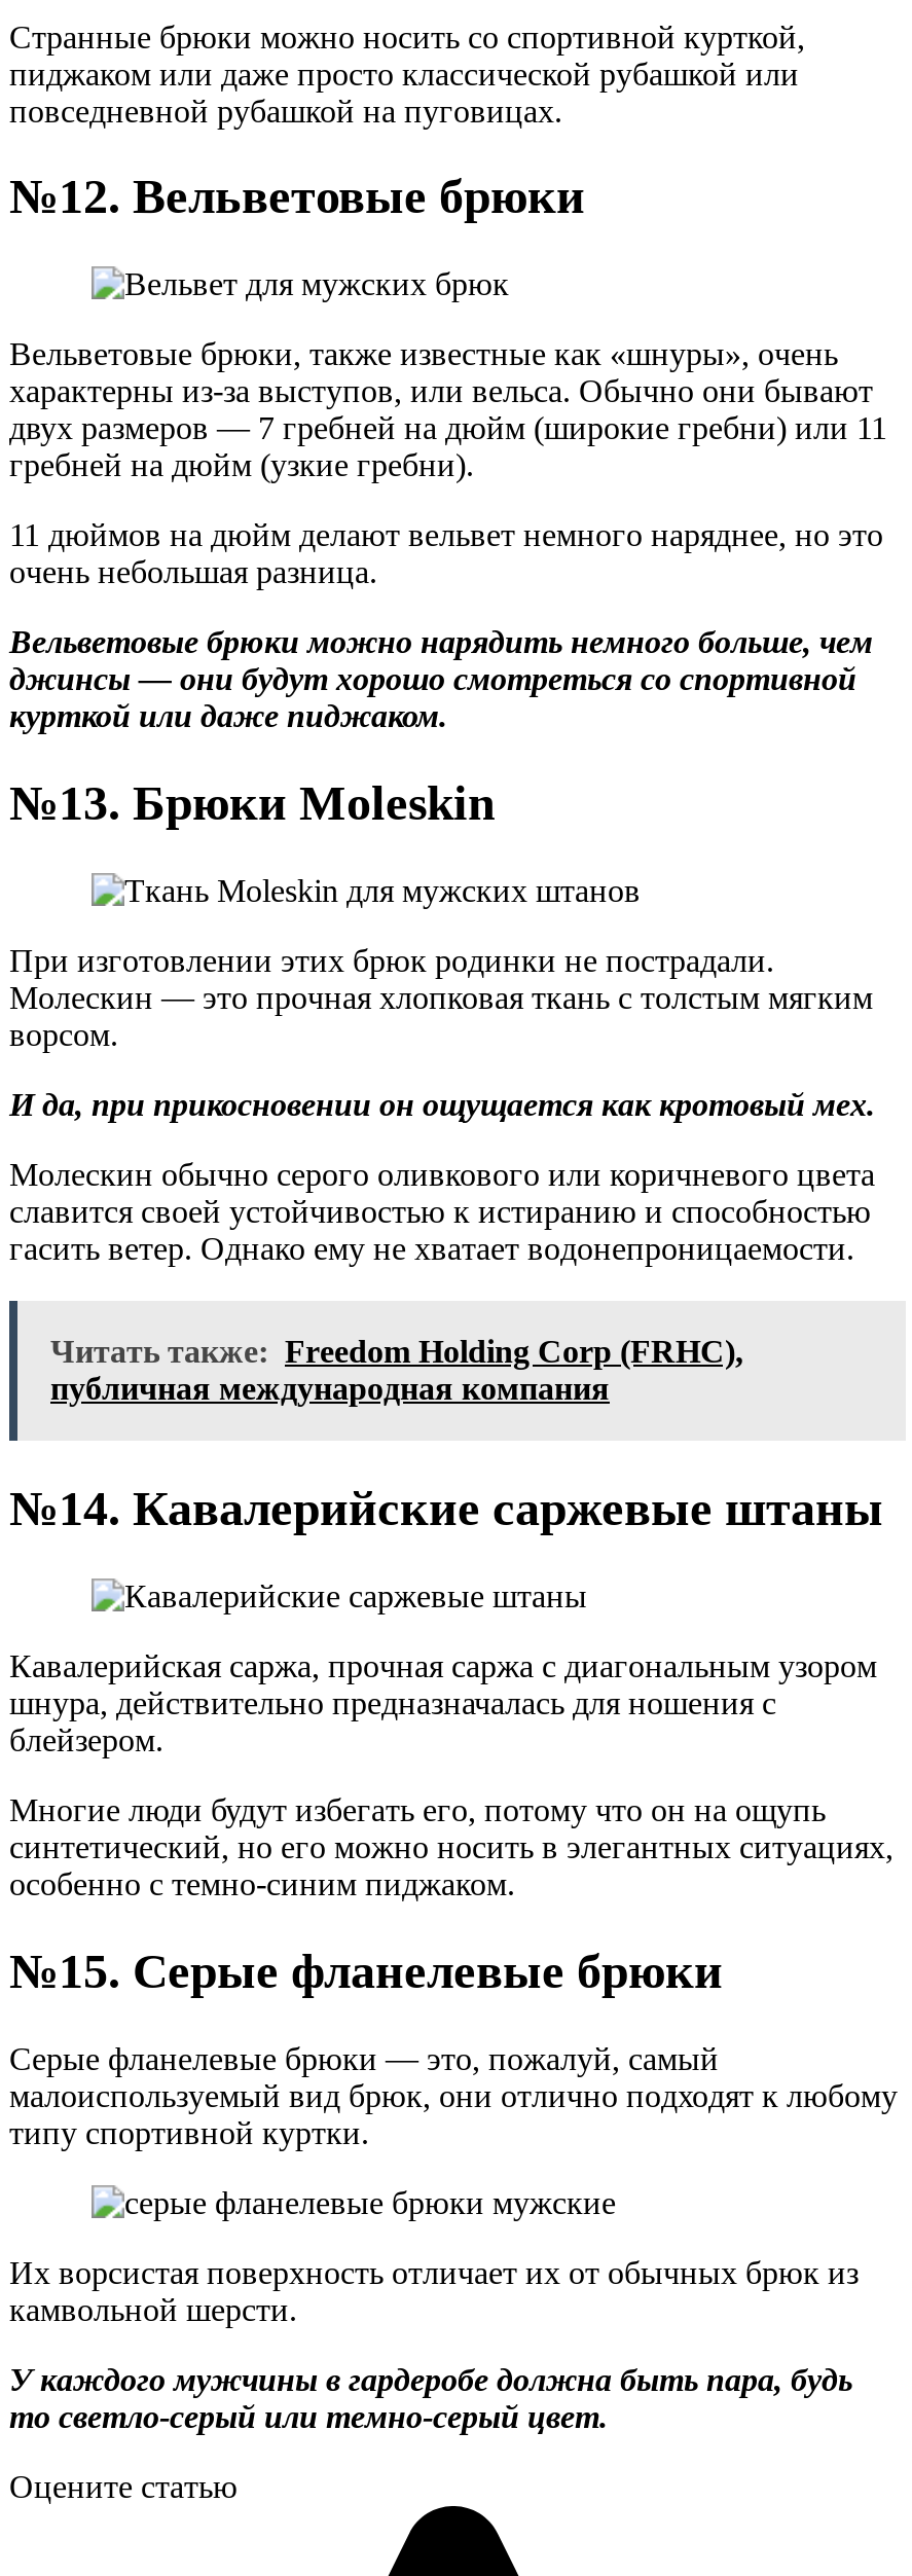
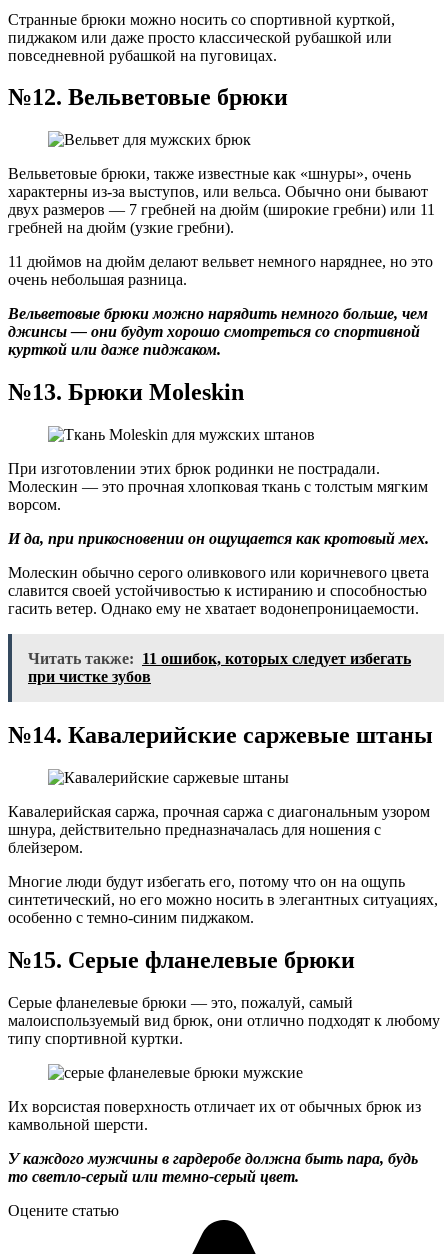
- Читать также: Freedom Holding Corp (FRHC),
- публичная международная компания
+ Читать также: 11 ошибок, которых следует избегать
+ при чистке зубов
